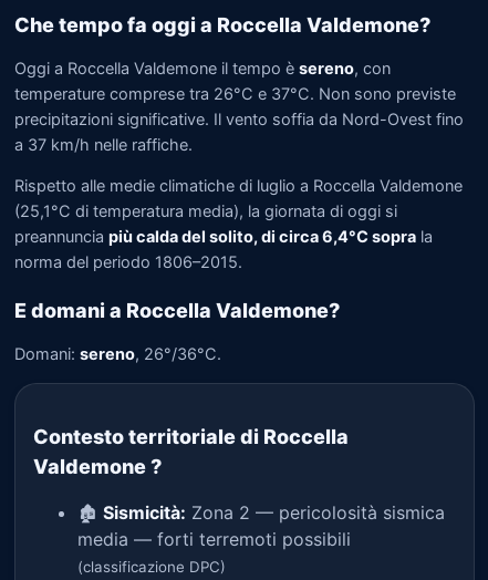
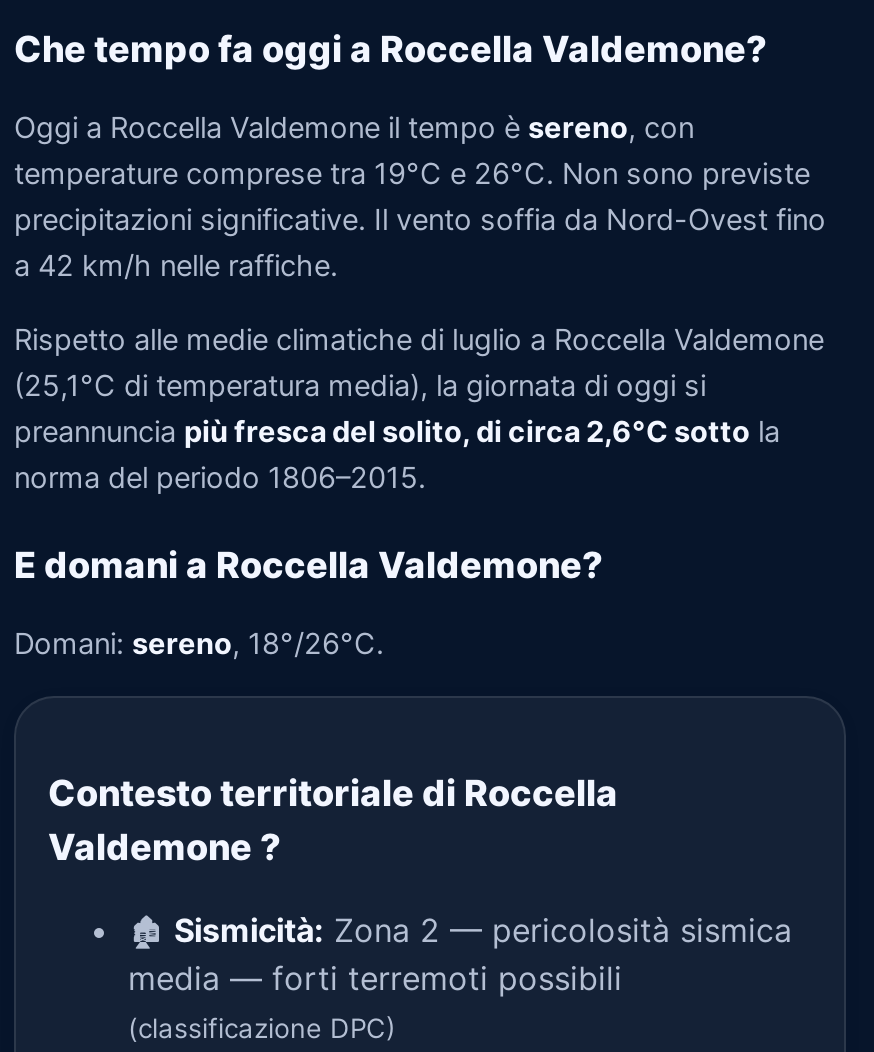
- temperature comprese tra 26°C e 37°C. Non sono previste
+ temperature comprese tra 19°C e 26°C. Non sono previste

- a 37 km/h nelle raffiche.
+ a 42 km/h nelle raffiche.

- preannuncia più calda del solito, di circa 6,4°C sopra la
+ preannuncia più fresca del solito, di circa 2,6°C sotto la

- Domani: sereno, 26°/36°C.
+ Domani: sereno, 18°/26°C.
